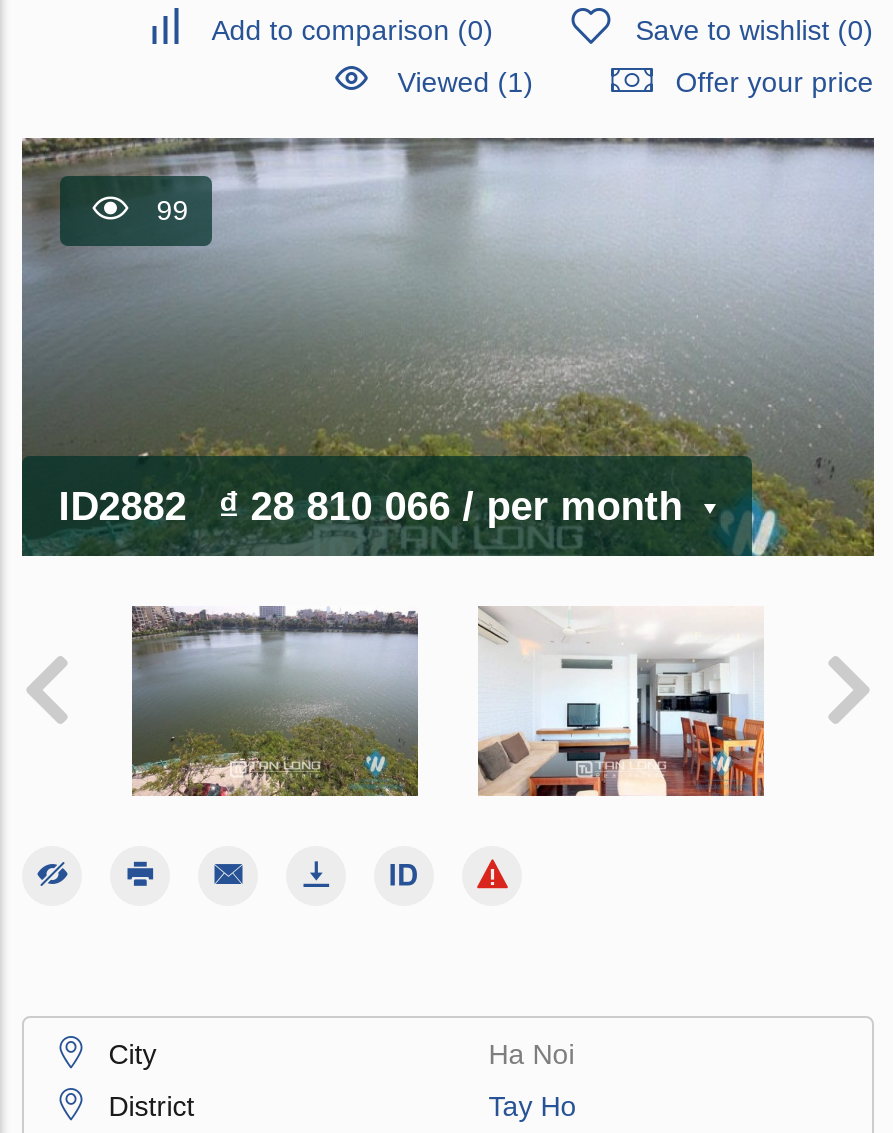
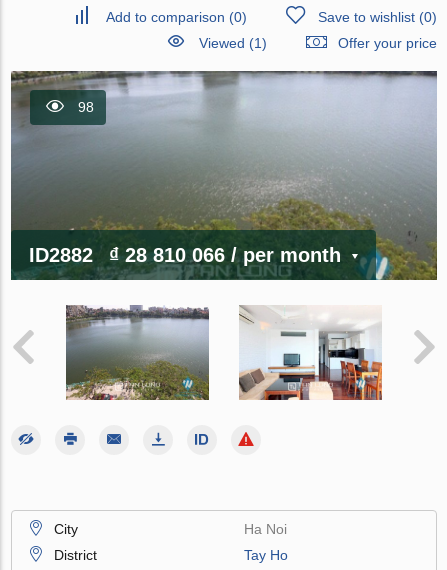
- 99
+ 98
